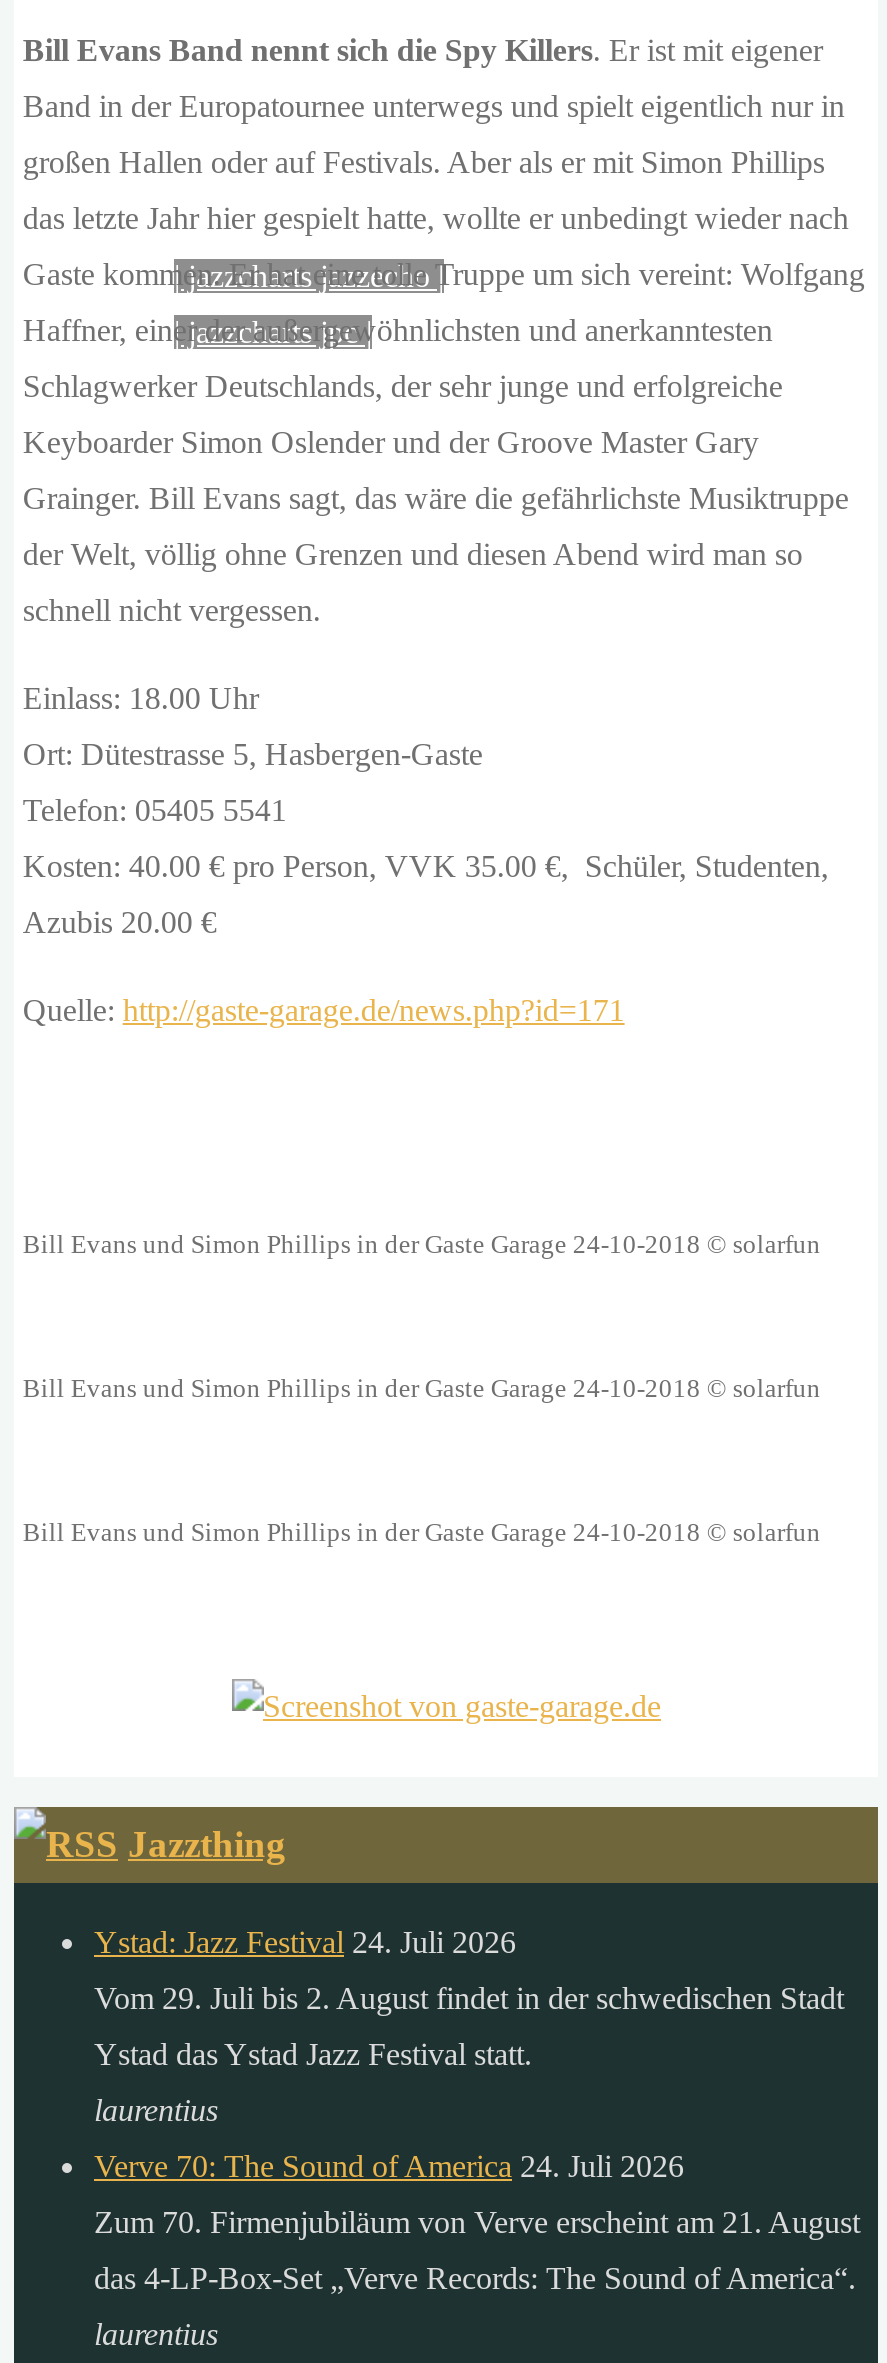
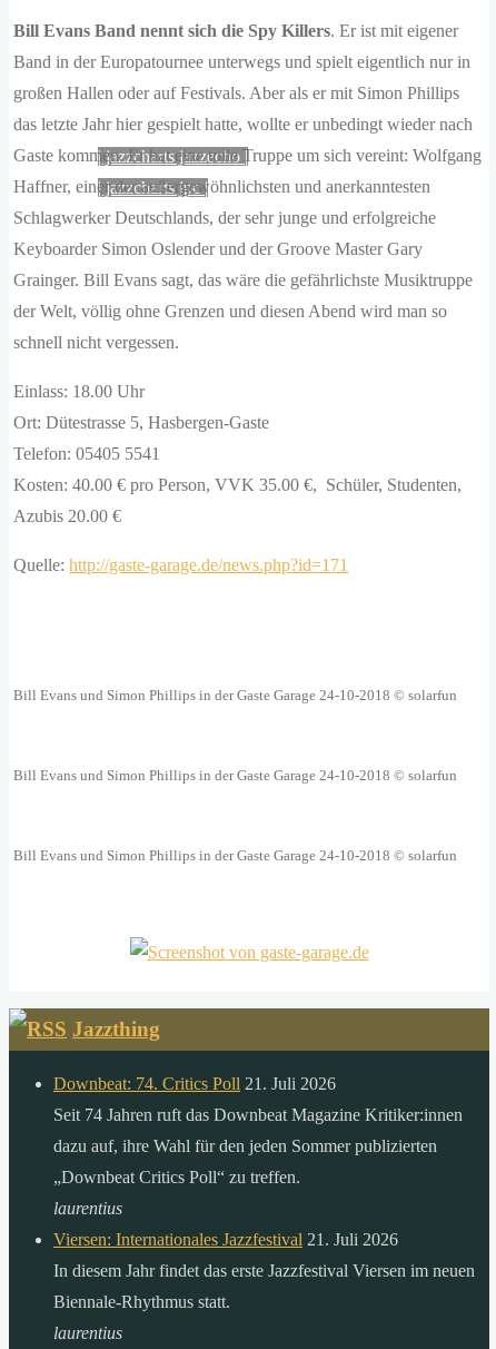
- Ystad: Jazz Festival 24. Juli 2026
- Vom 29. Juli bis 2. August findet in der schwedischen Stadt
- Ystad das Ystad Jazz Festival statt.
+ Downbeat: 74. Critics Poll 21. Juli 2026
+ Seit 74 Jahren ruft das Downbeat Magazine Kritiker:innen
+ dazu auf, ihre Wahl für den jeden Sommer publizierten
+ „Downbeat Critics Poll“ zu treffen.

- Verve 70: The Sound of America 24. Juli 2026
+ Viersen: Internationales Jazzfestival 21. Juli 2026

- Zum 70. Firmenjubiläum von Verve erscheint am 21. August
+ In diesem Jahr findet das erste Jazzfestival Viersen im neuen

- das 4-LP-Box-Set „Verve Records: The Sound of America“.
+ Biennale-Rhythmus statt.
